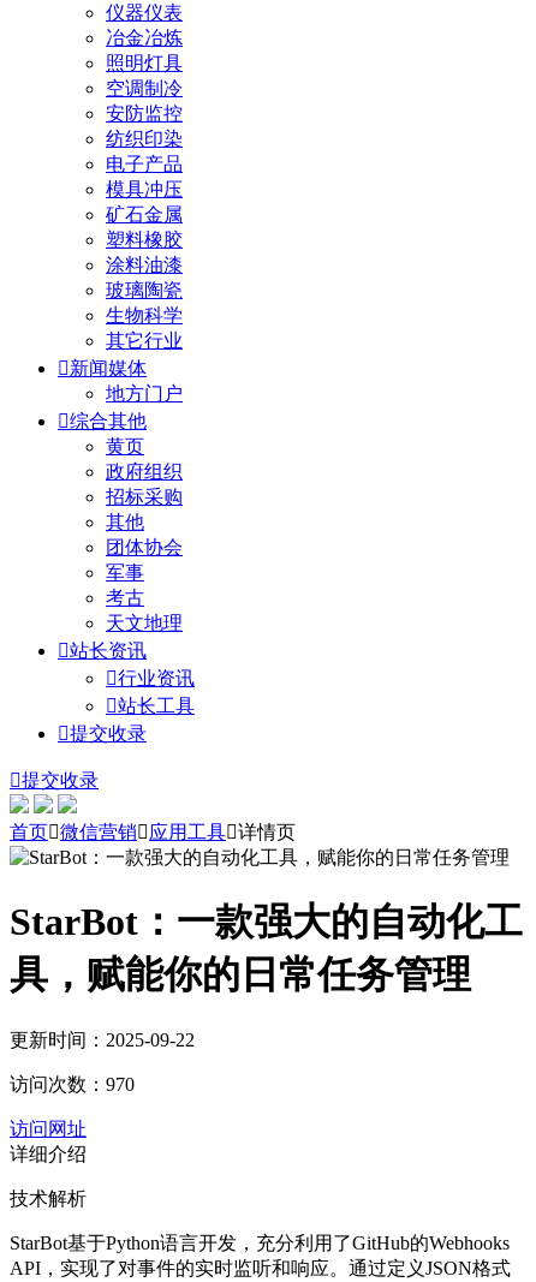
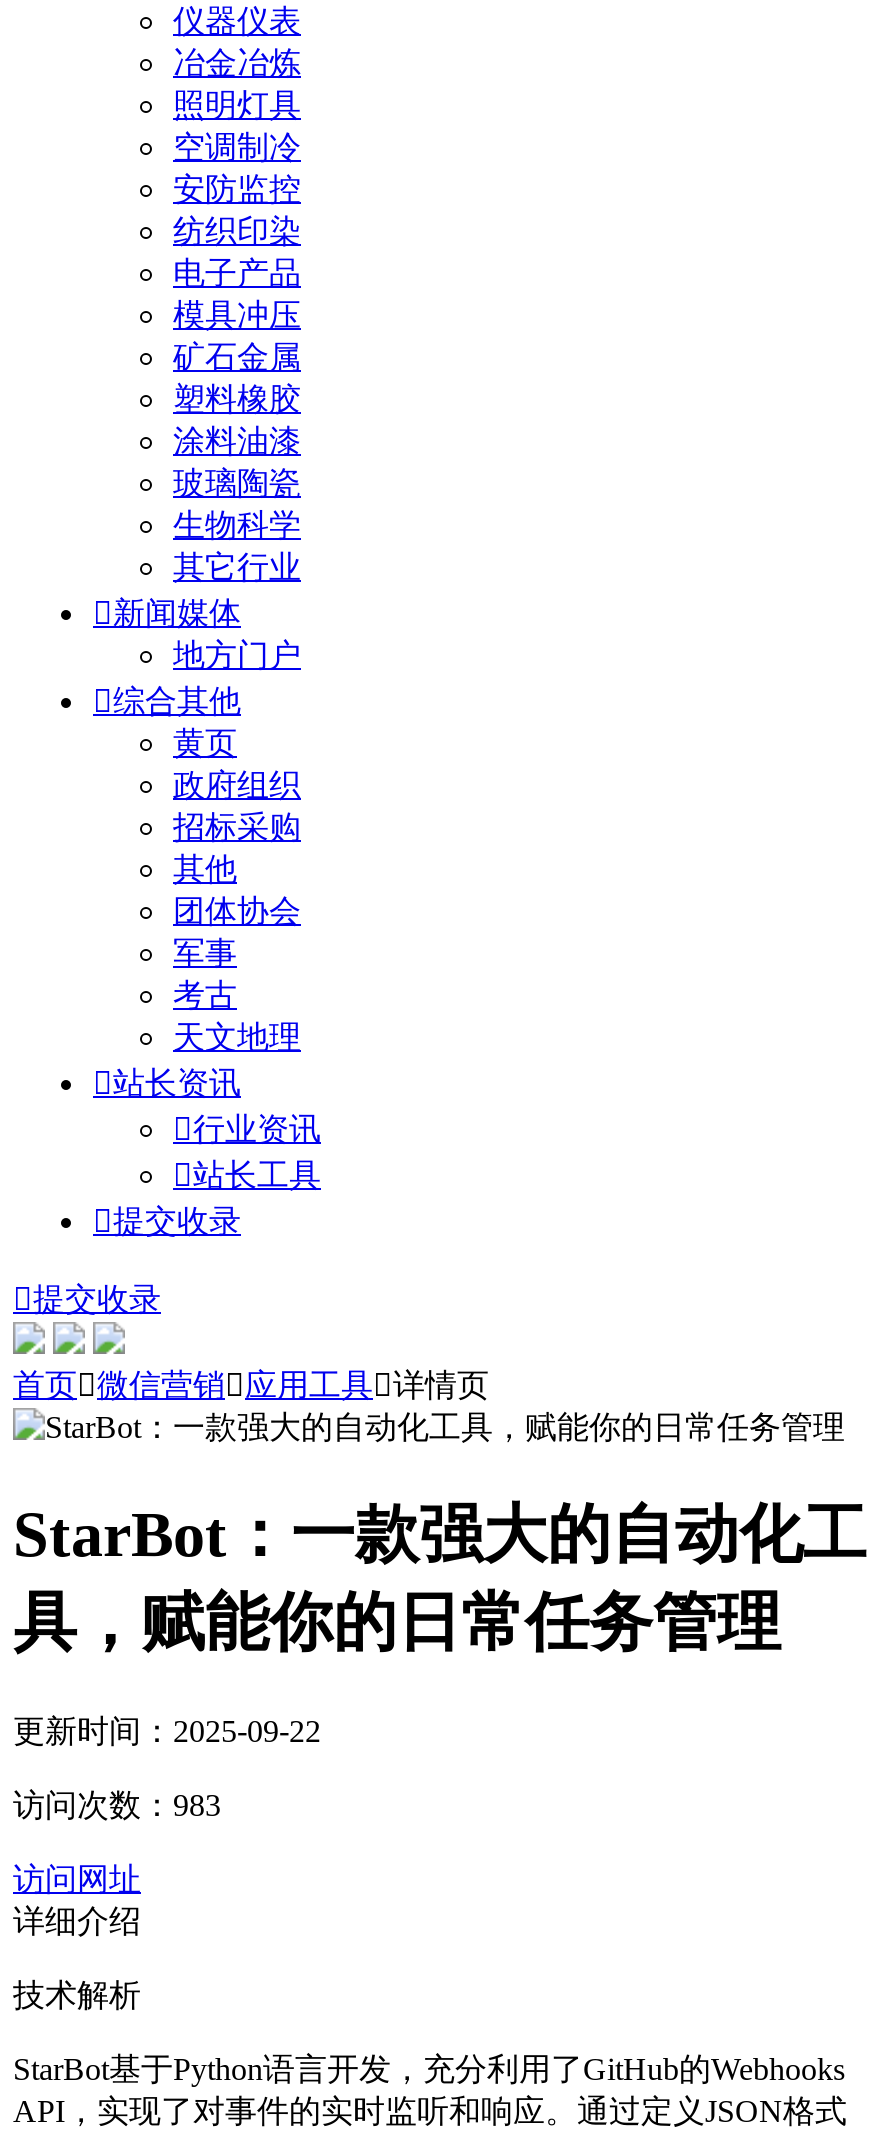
- 访问次数：970
+ 访问次数：983
